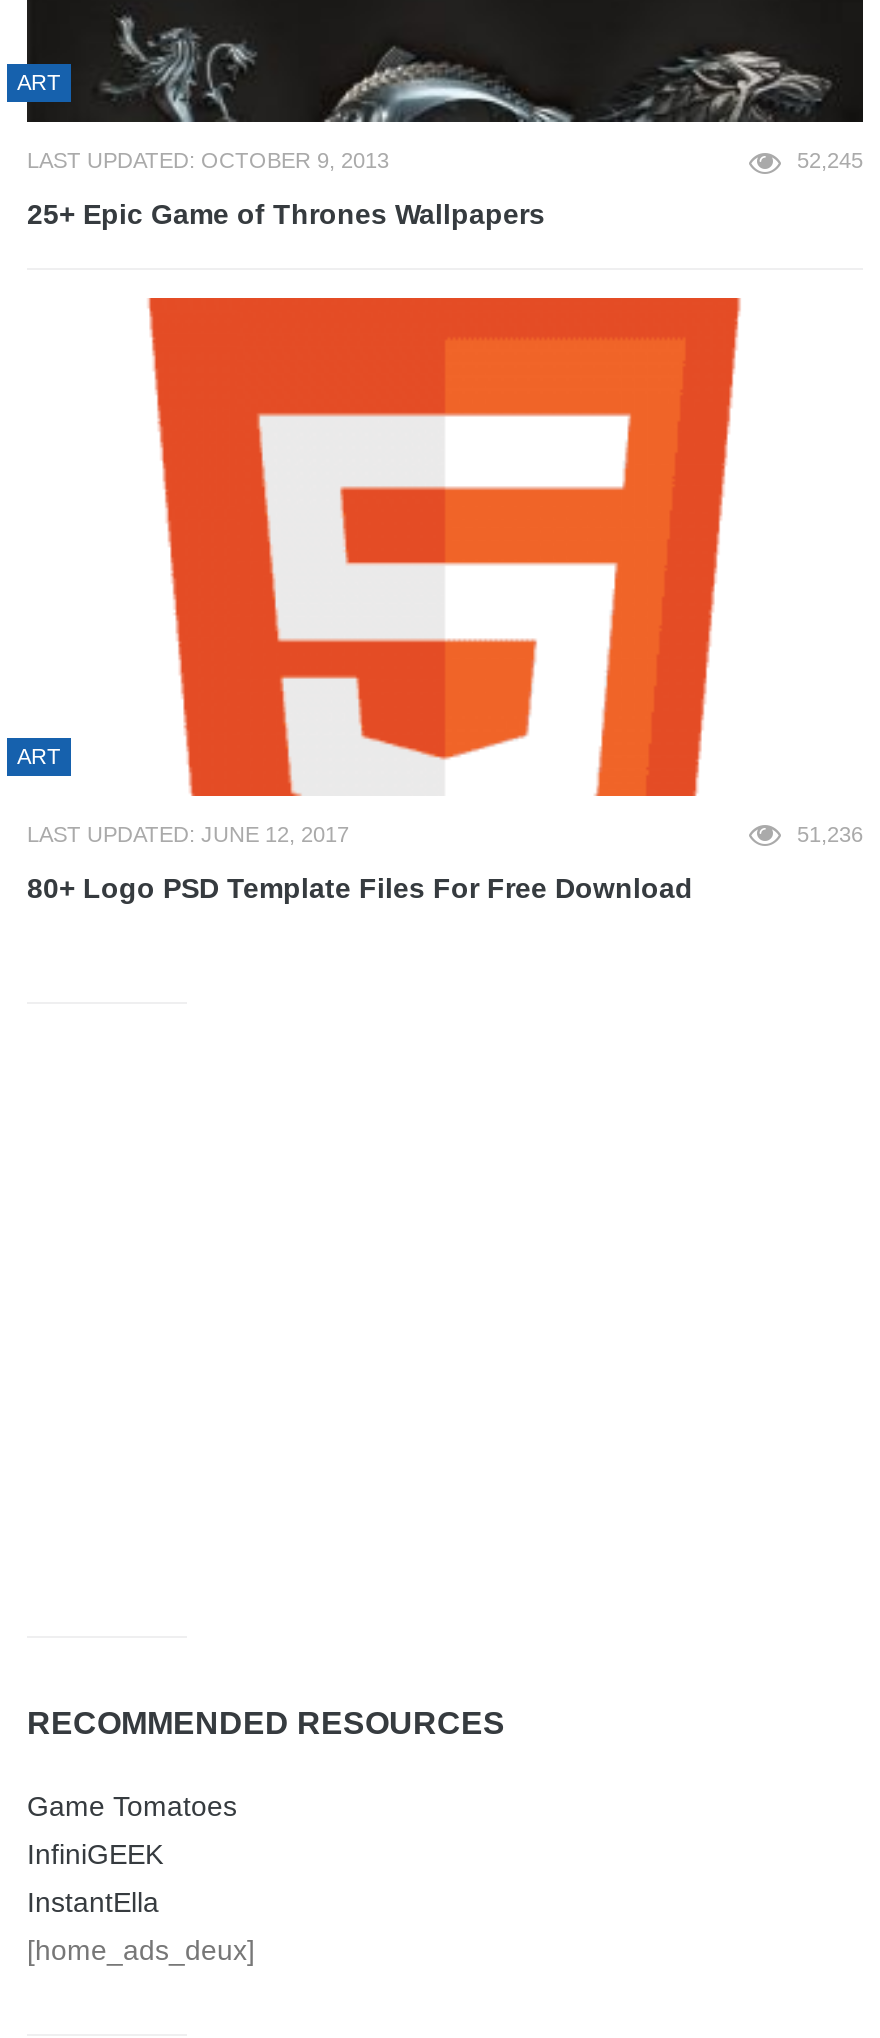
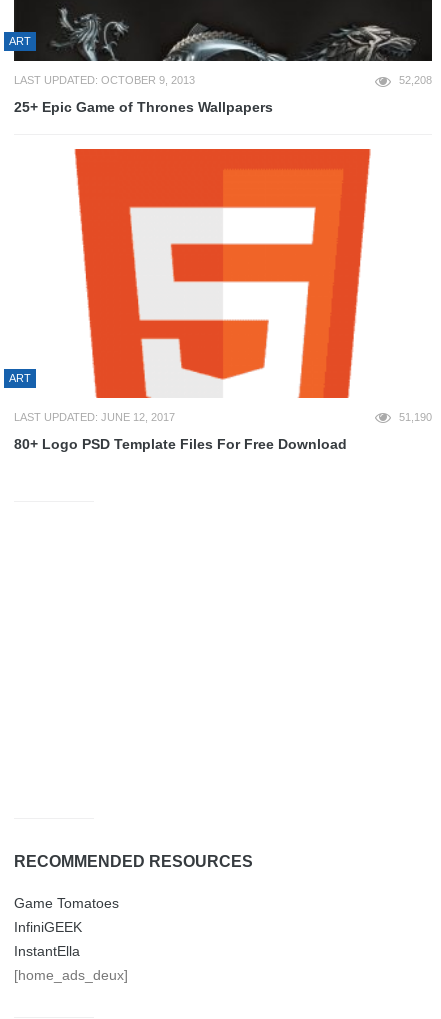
- 52,245
+ 52,208

- 51,236
+ 51,190
